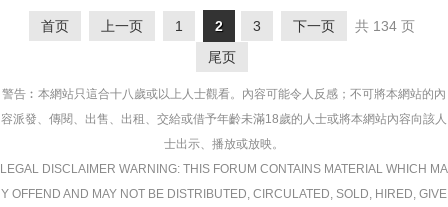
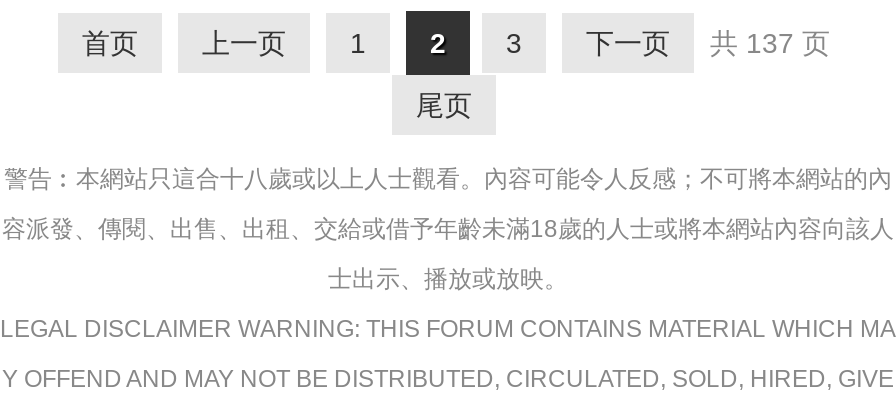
- 首页 上一页 1 2 3 下一页 共 134 页
+ 首页 上一页 1 2 3 下一页 共 137 页
